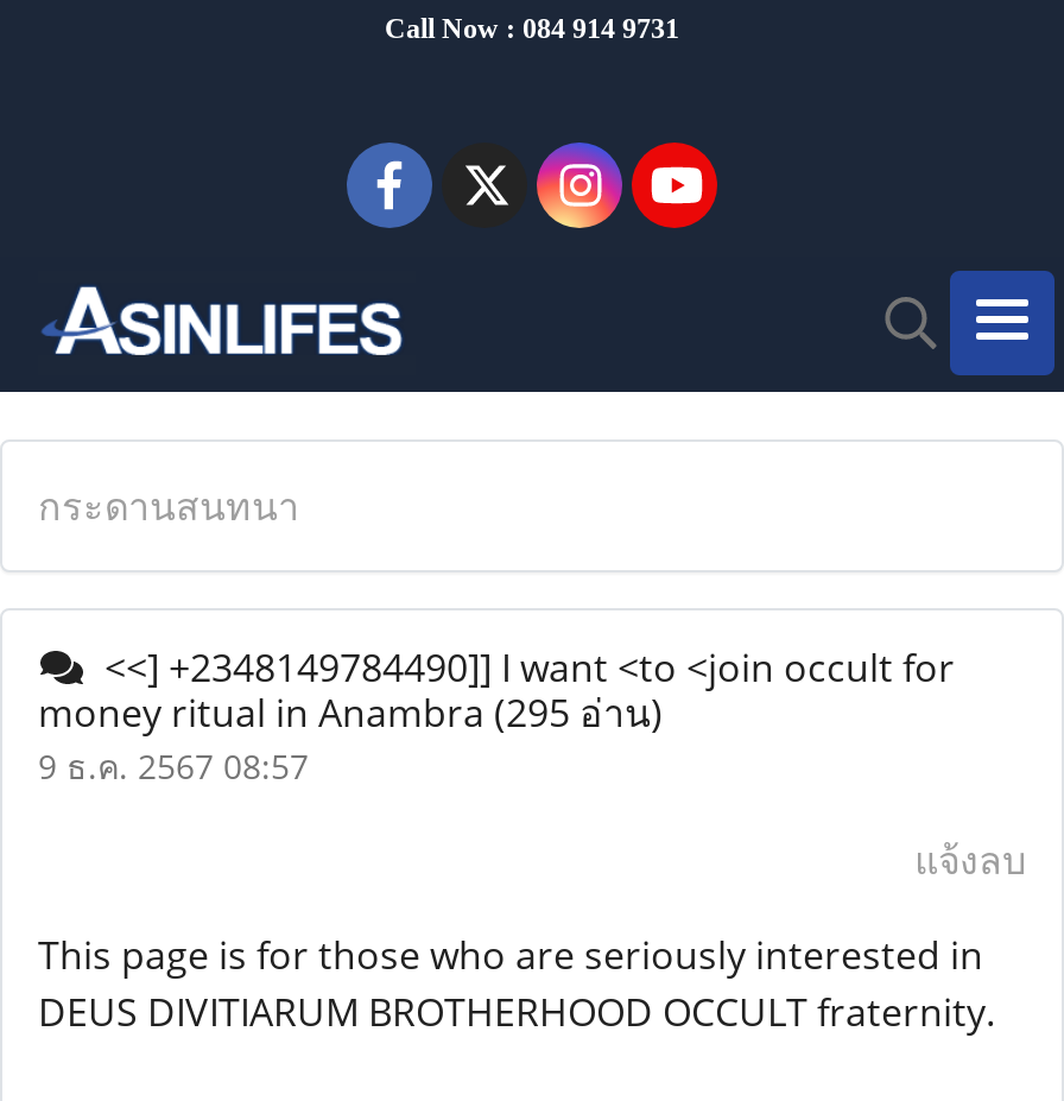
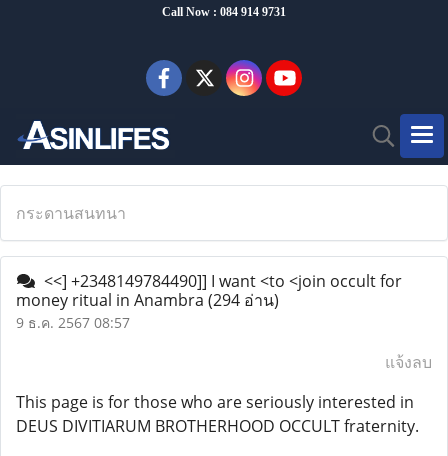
- money ritual in Anambra(295 อ่าน)
+ money ritual in Anambra(294 อ่าน)
